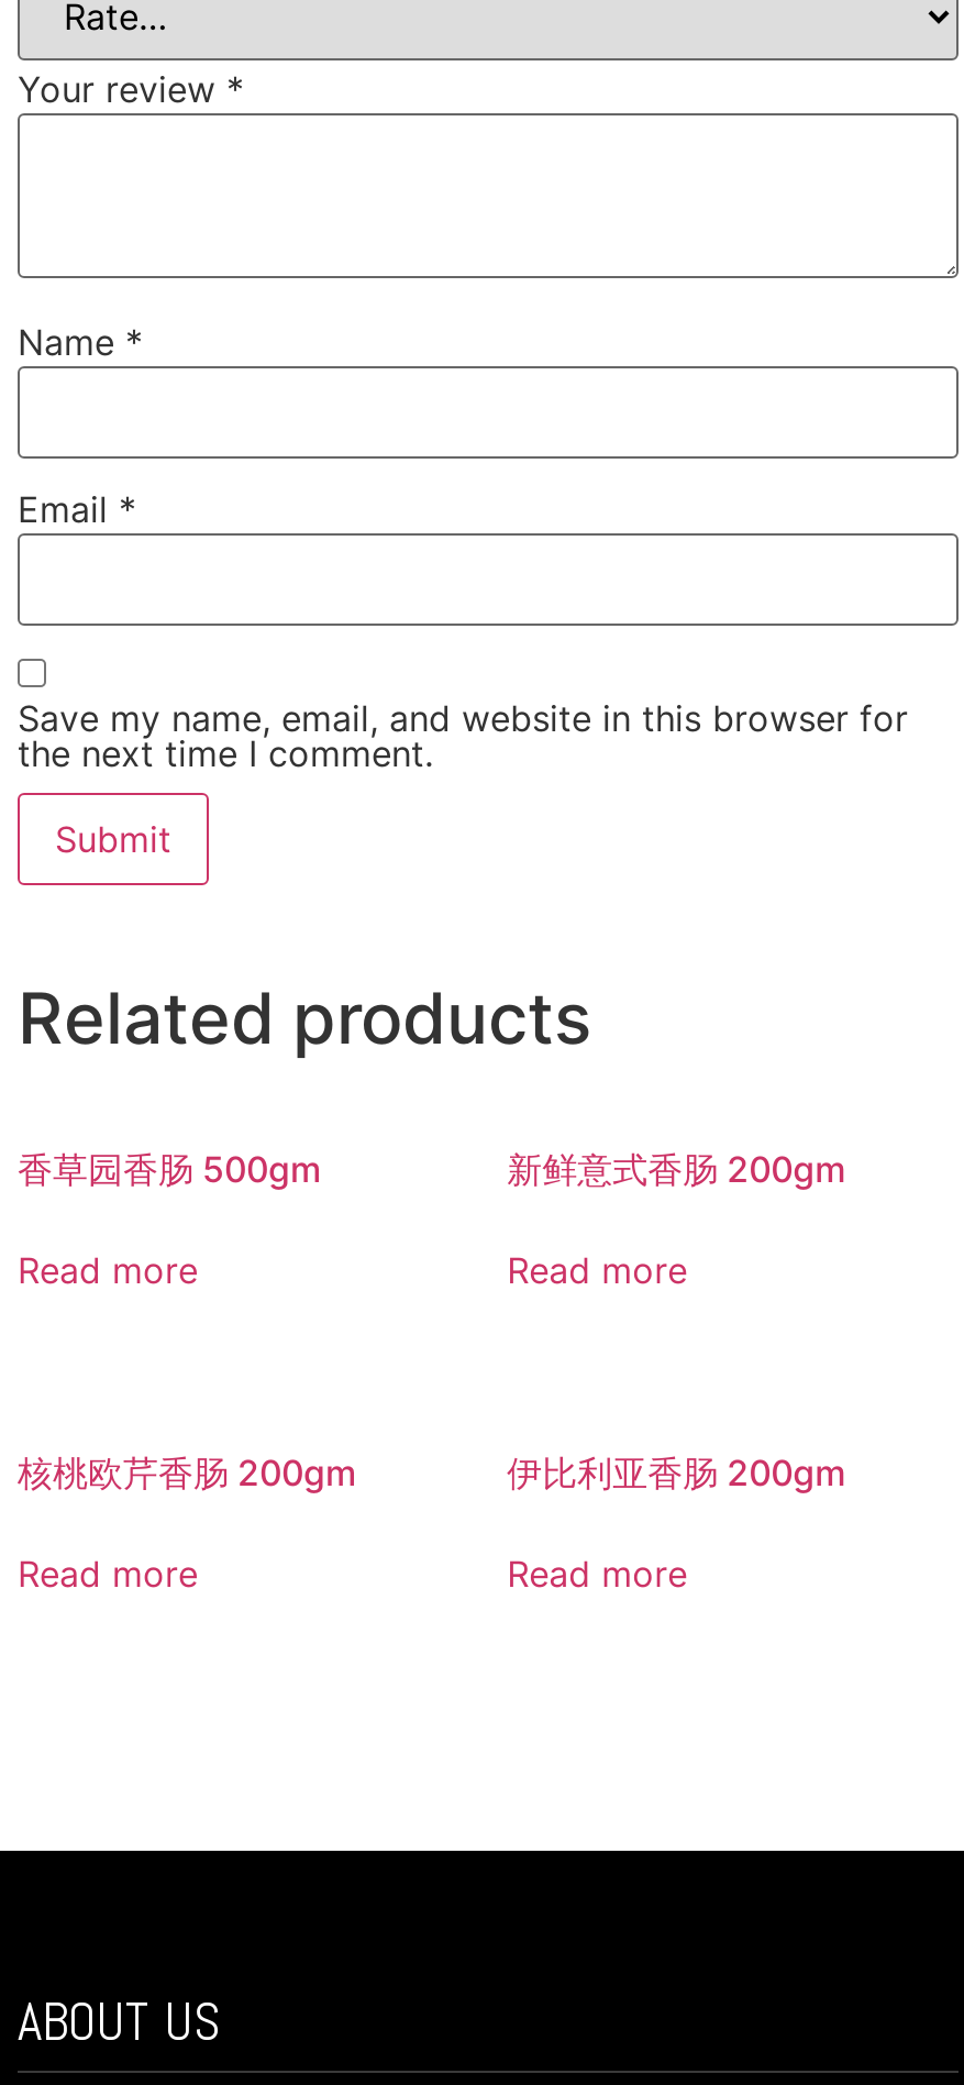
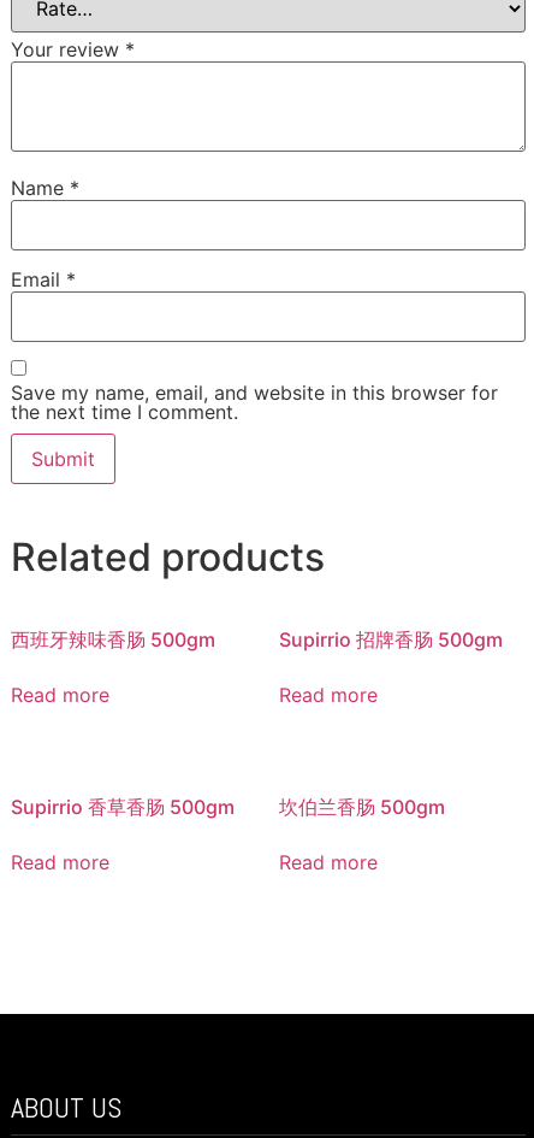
- 香草园香肠 500gm
+ 西班牙辣味香肠 500gm

- 新鲜意式香肠 200gm
+ Supirrio 招牌香肠 500gm

- 核桃欧芹香肠 200gm
+ Supirrio 香草香肠 500gm

- 伊比利亚香肠 200gm
+ 坎伯兰香肠 500gm
